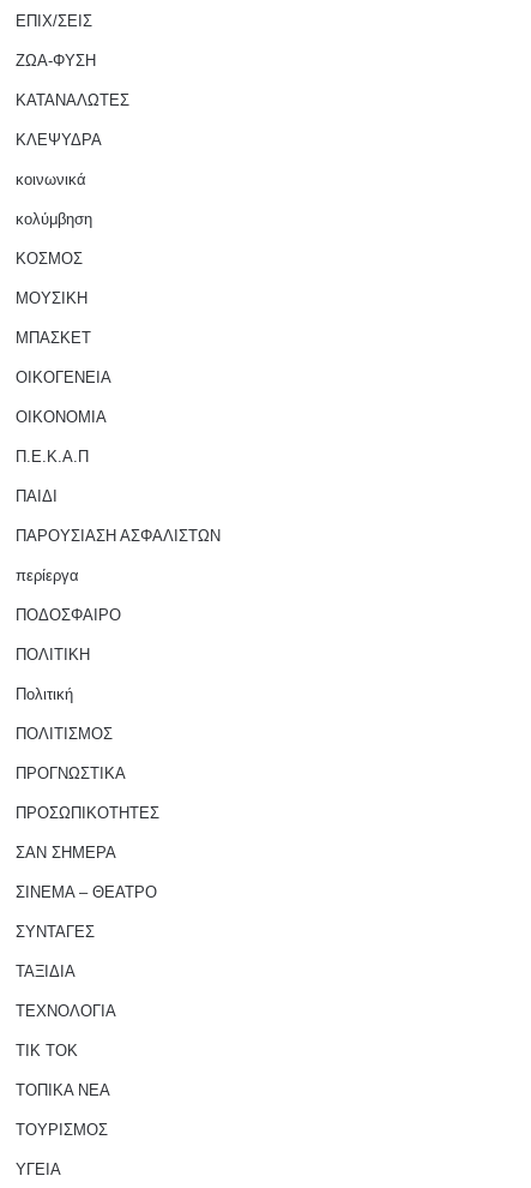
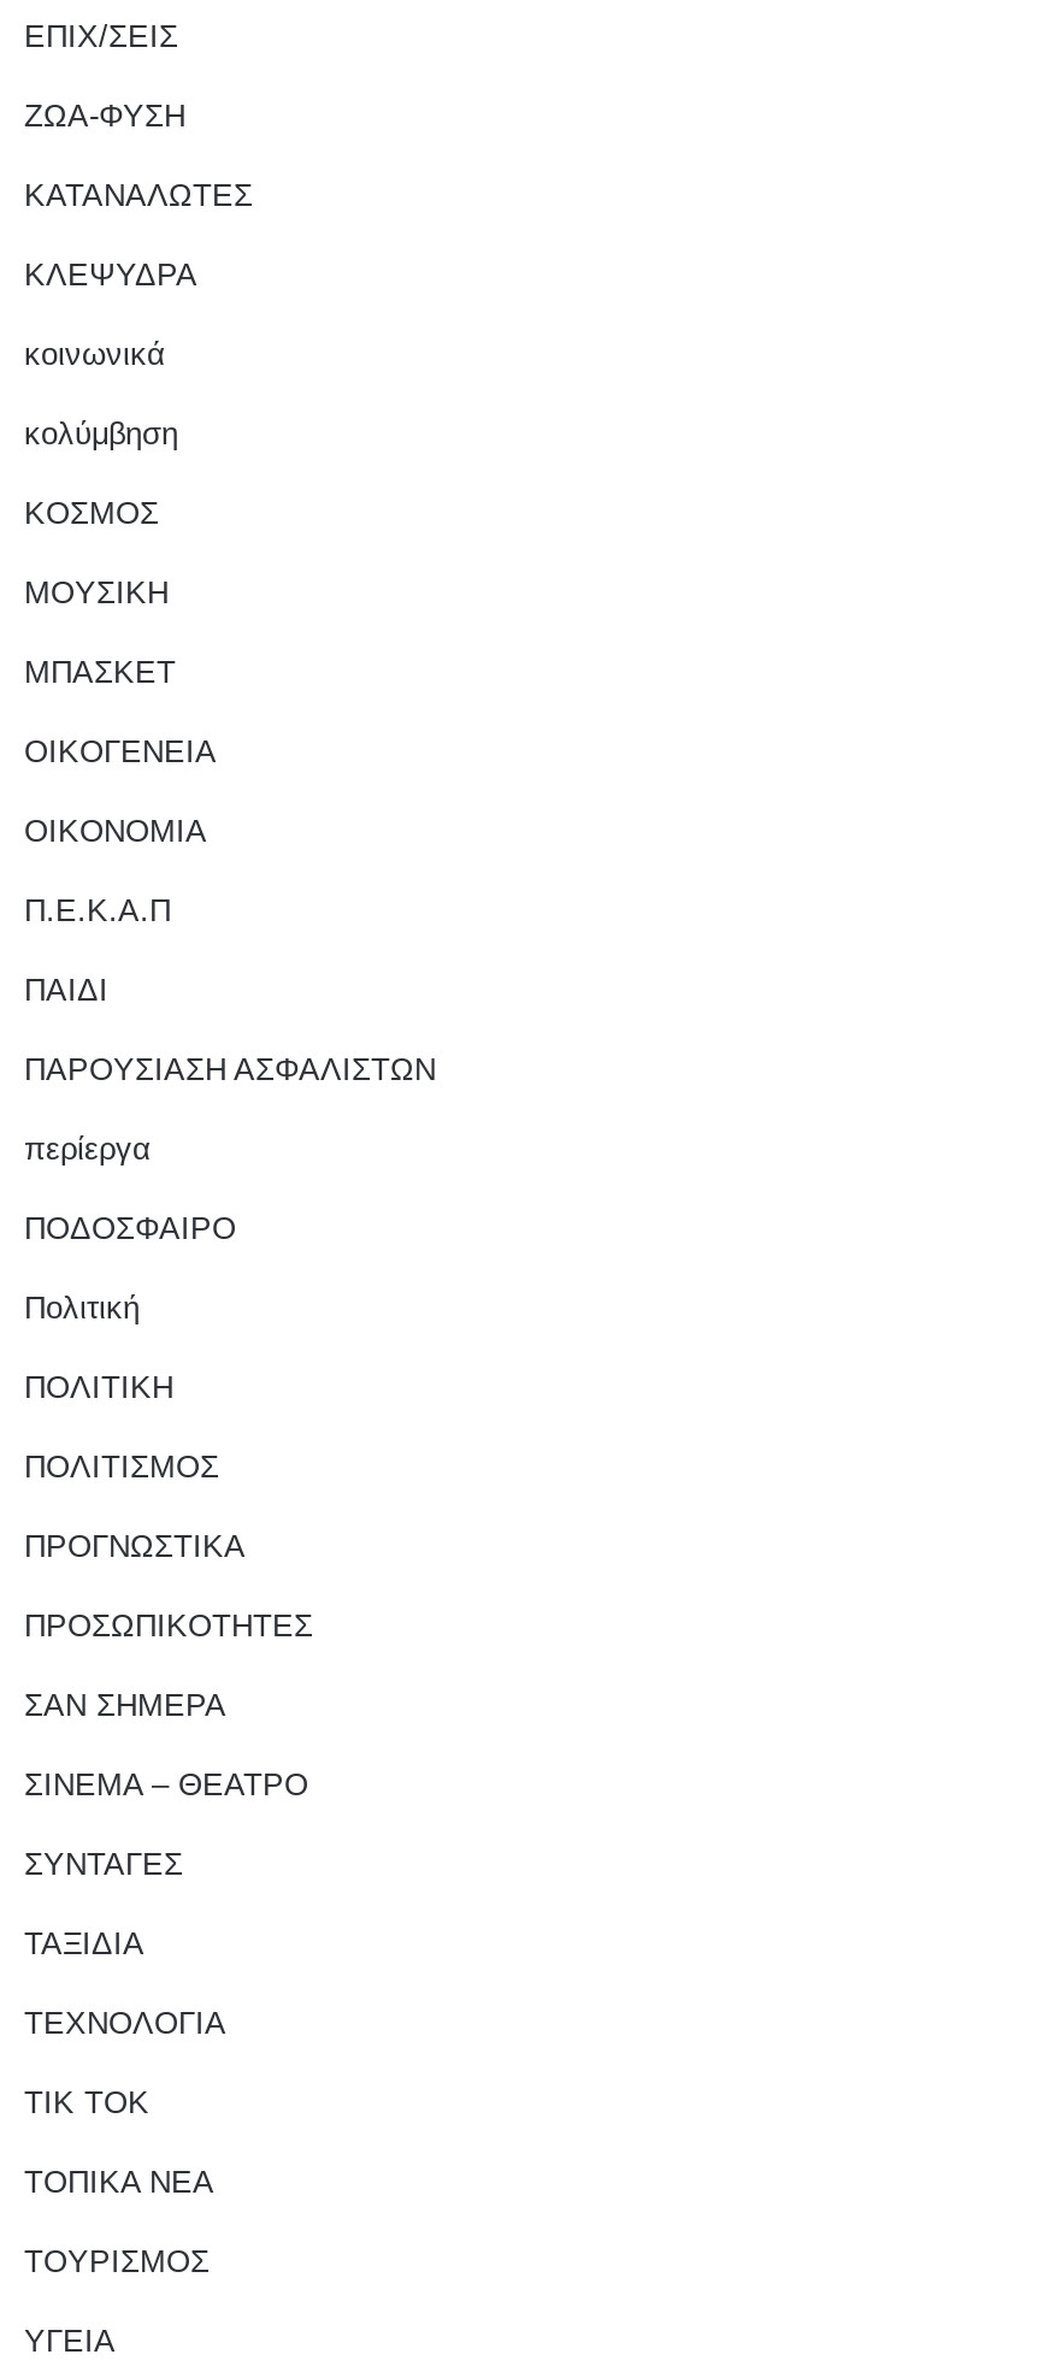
moved down: ΠΟΛΙΤΙΚΗ

moved up: Πολιτική
